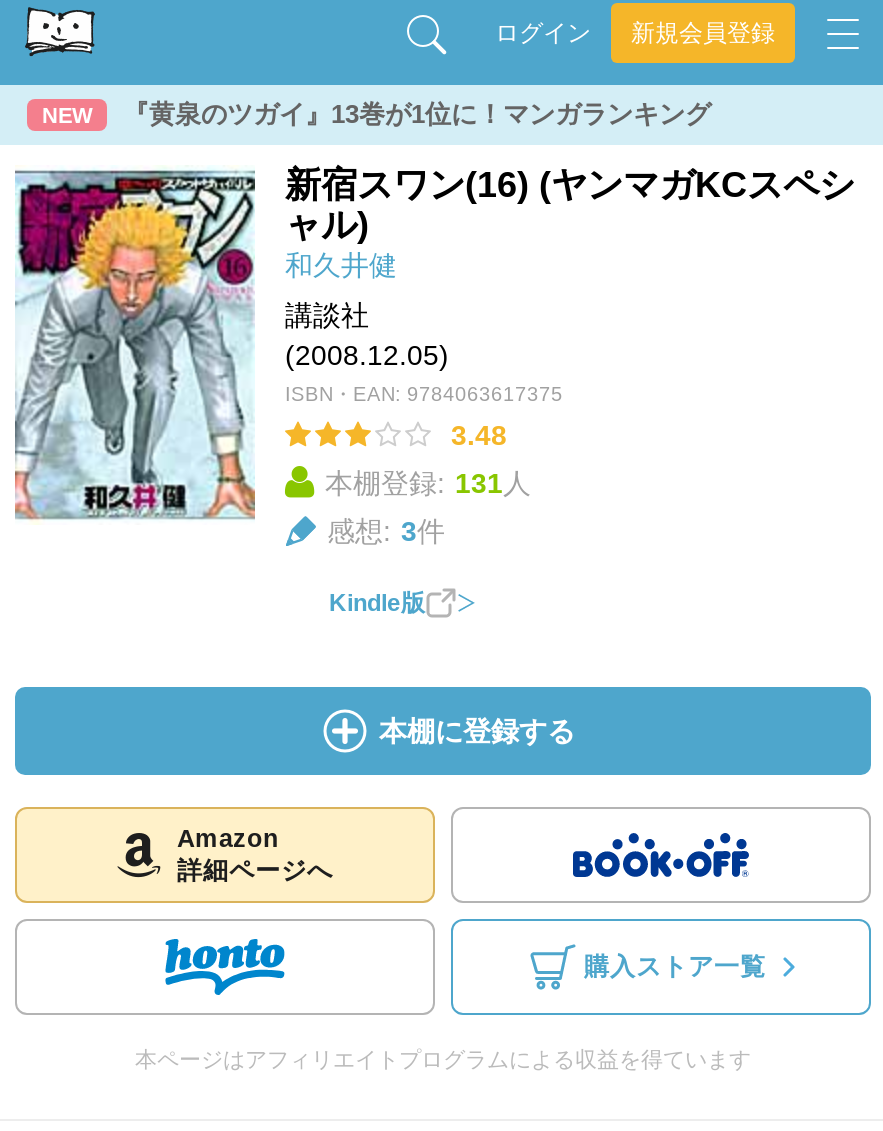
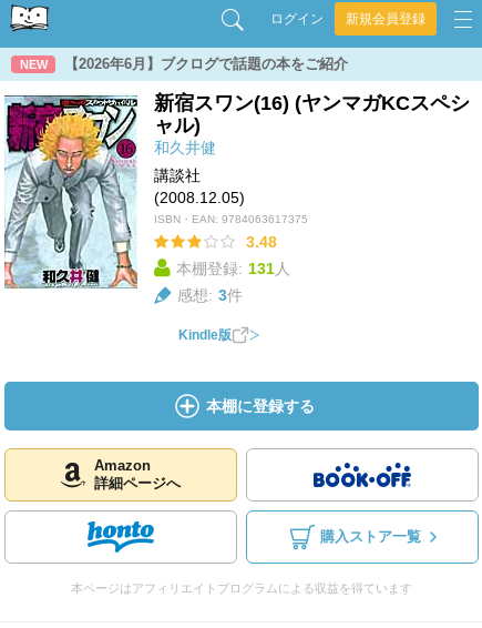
- 『黄泉のツガイ』13巻が1位に！マンガランキング
+ 【2026年6月】ブクログで話題の本をご紹介
